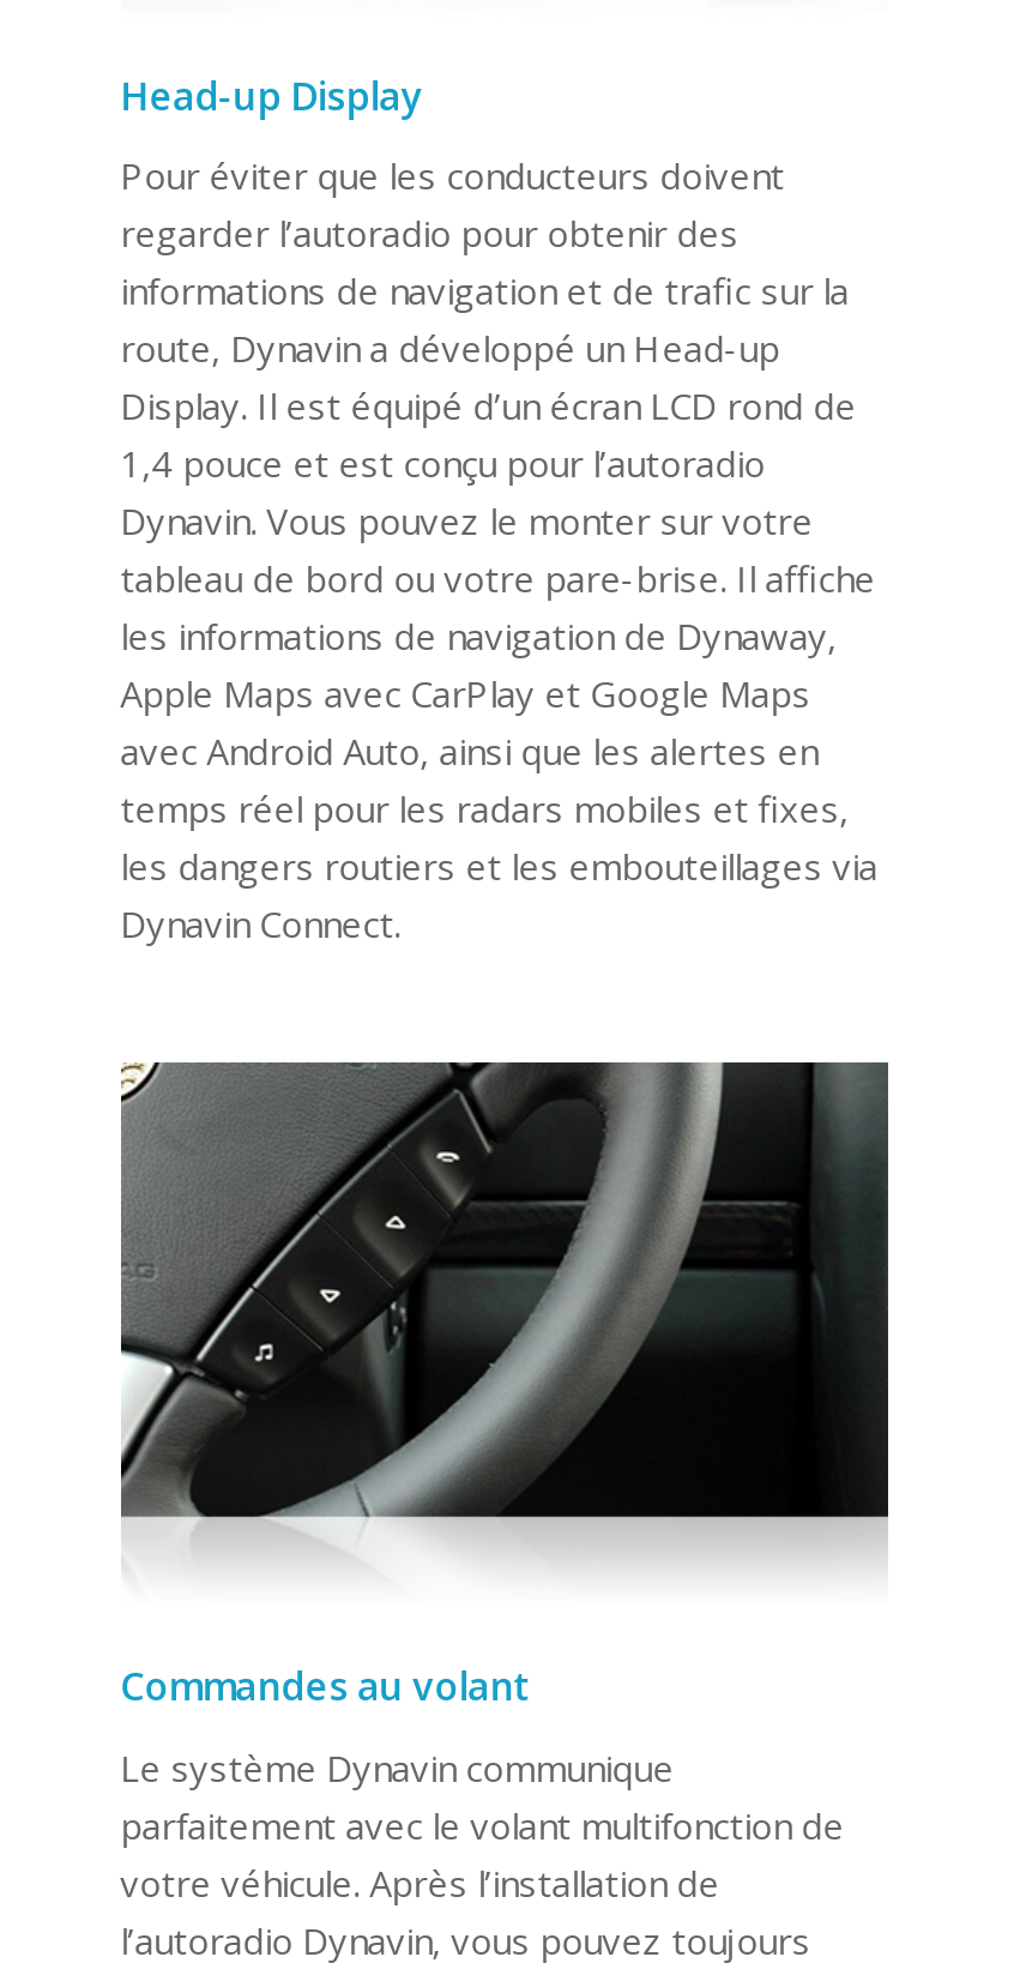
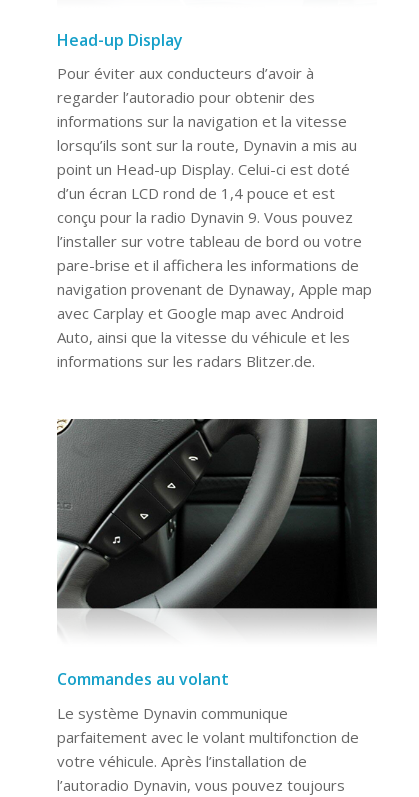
- Pour éviter que les conducteurs doivent
+ Pour éviter aux conducteurs d’avoir à

- informations de navigation et de trafic sur la
- route, Dynavin a développé un Head-up
- Display. Il est équipé d’un écran LCD rond de
- 1,4 pouce et est conçu pour l’autoradio
- Dynavin. Vous pouvez le monter sur votre
- tableau de bord ou votre pare-brise. Il affiche
- les informations de navigation de Dynaway,
- Apple Maps avec CarPlay et Google Maps
- avec Android Auto, ainsi que les alertes en
- temps réel pour les radars mobiles et fixes,
- les dangers routiers et les embouteillages via
- Dynavin Connect.
+ informations sur la navigation et la vitesse
+ lorsqu’ils sont sur la route, Dynavin a mis au
+ point un Head-up Display. Celui-ci est doté
+ d’un écran LCD rond de 1,4 pouce et est
+ conçu pour la radio Dynavin 9. Vous pouvez
+ l’installer sur votre tableau de bord ou votre
+ pare-brise et il affichera les informations de
+ navigation provenant de Dynaway, Apple map
+ avec Carplay et Google map avec Android
+ Auto, ainsi que la vitesse du véhicule et les
+ informations sur les radars Blitzer.de.
